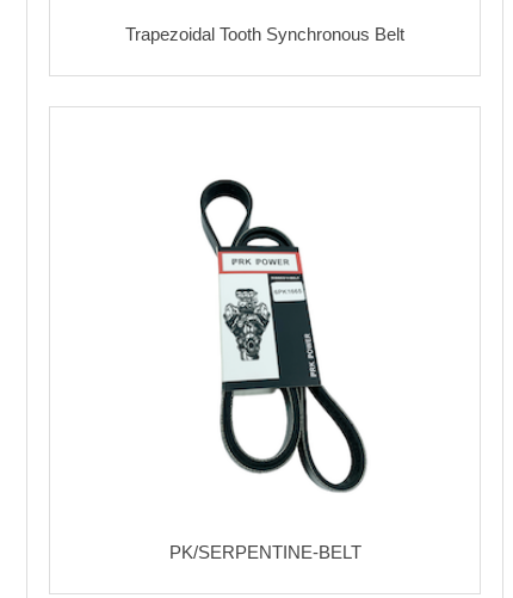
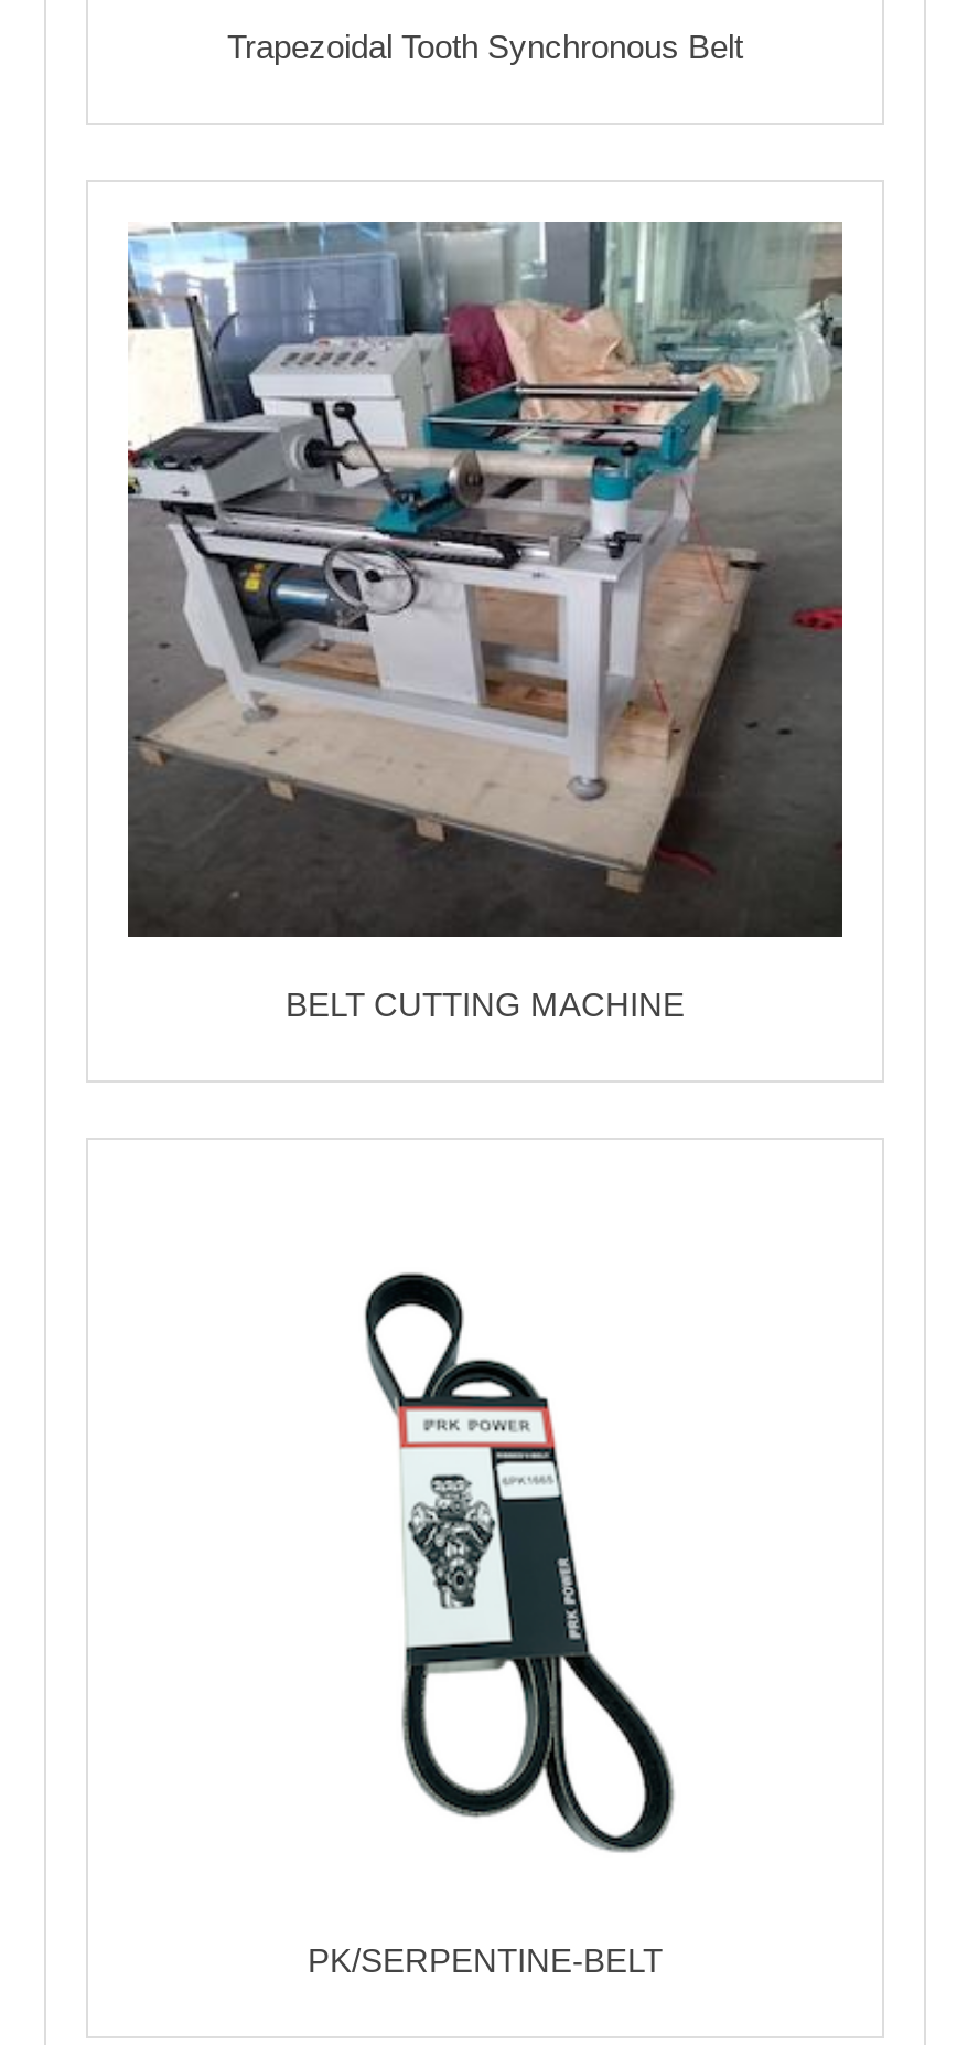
+ [image]
+ BELT CUTTING MACHINE
